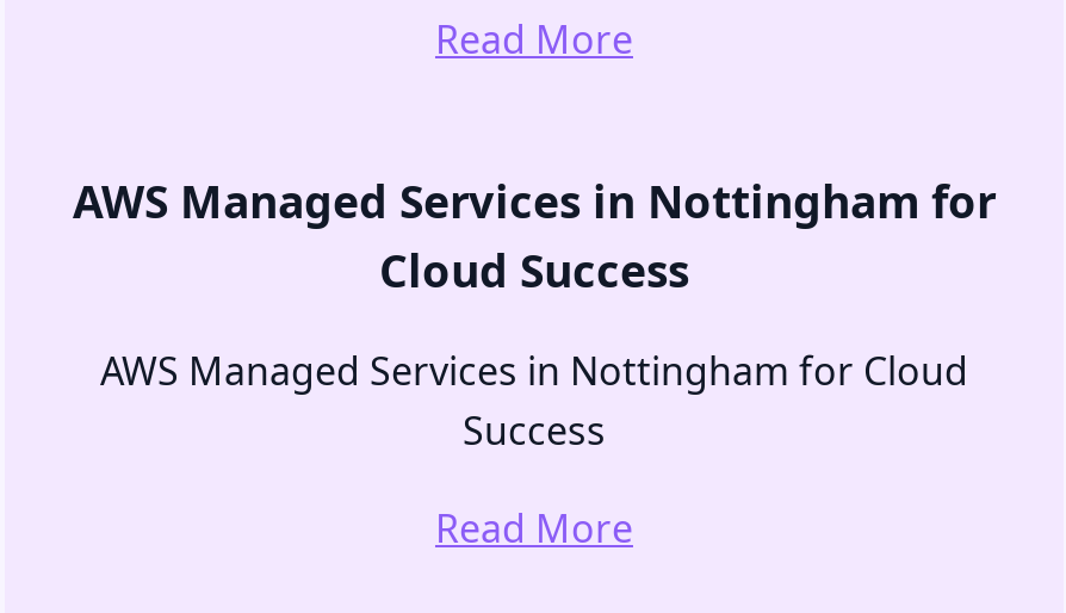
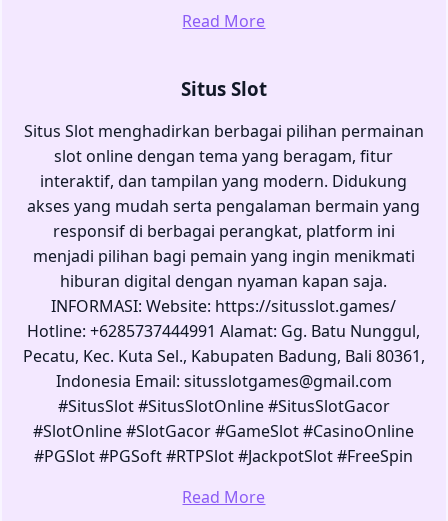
- AWS Managed Services in Nottingham for
- Cloud Success
+ Situs Slot

- AWS Managed Services in Nottingham for Cloud
- Success
+ Situs Slot menghadirkan berbagai pilihan permainan
+ slot online dengan tema yang beragam, fitur
+ interaktif, dan tampilan yang modern. Didukung
+ akses yang mudah serta pengalaman bermain yang
+ responsif di berbagai perangkat, platform ini
+ menjadi pilihan bagi pemain yang ingin menikmati
+ hiburan digital dengan nyaman kapan saja.
+ INFORMASI: Website: https://situsslot.games/
+ Hotline: +6285737444991 Alamat: Gg. Batu Nunggul,
+ Pecatu, Kec. Kuta Sel., Kabupaten Badung, Bali 80361,
+ Indonesia Email: situsslotgames@gmail.com
+ #SitusSlot #SitusSlotOnline #SitusSlotGacor
+ #SlotOnline #SlotGacor #GameSlot #CasinoOnline
+ #PGSlot #PGSoft #RTPSlot #JackpotSlot #FreeSpin
